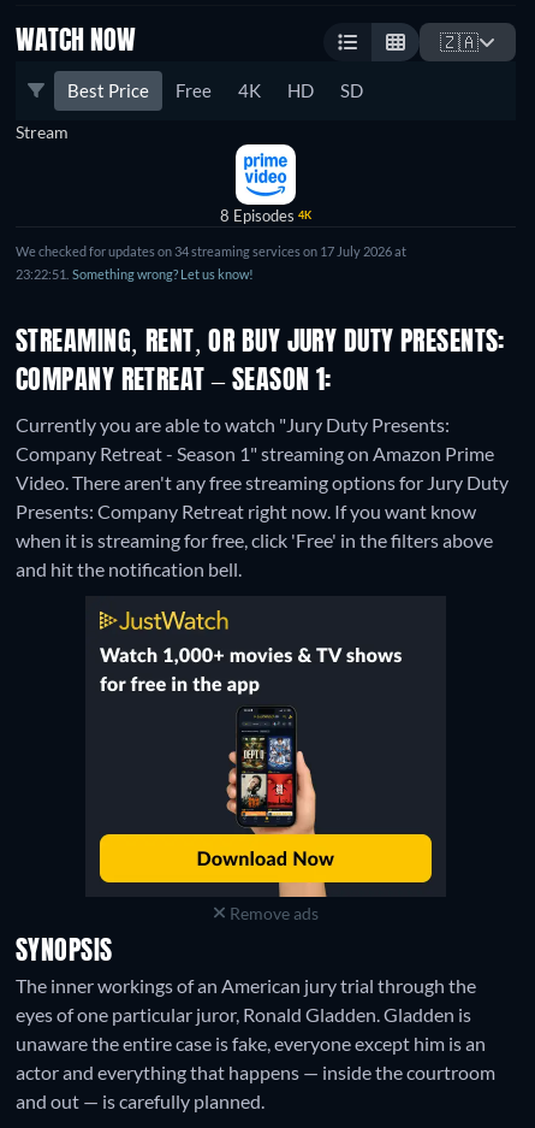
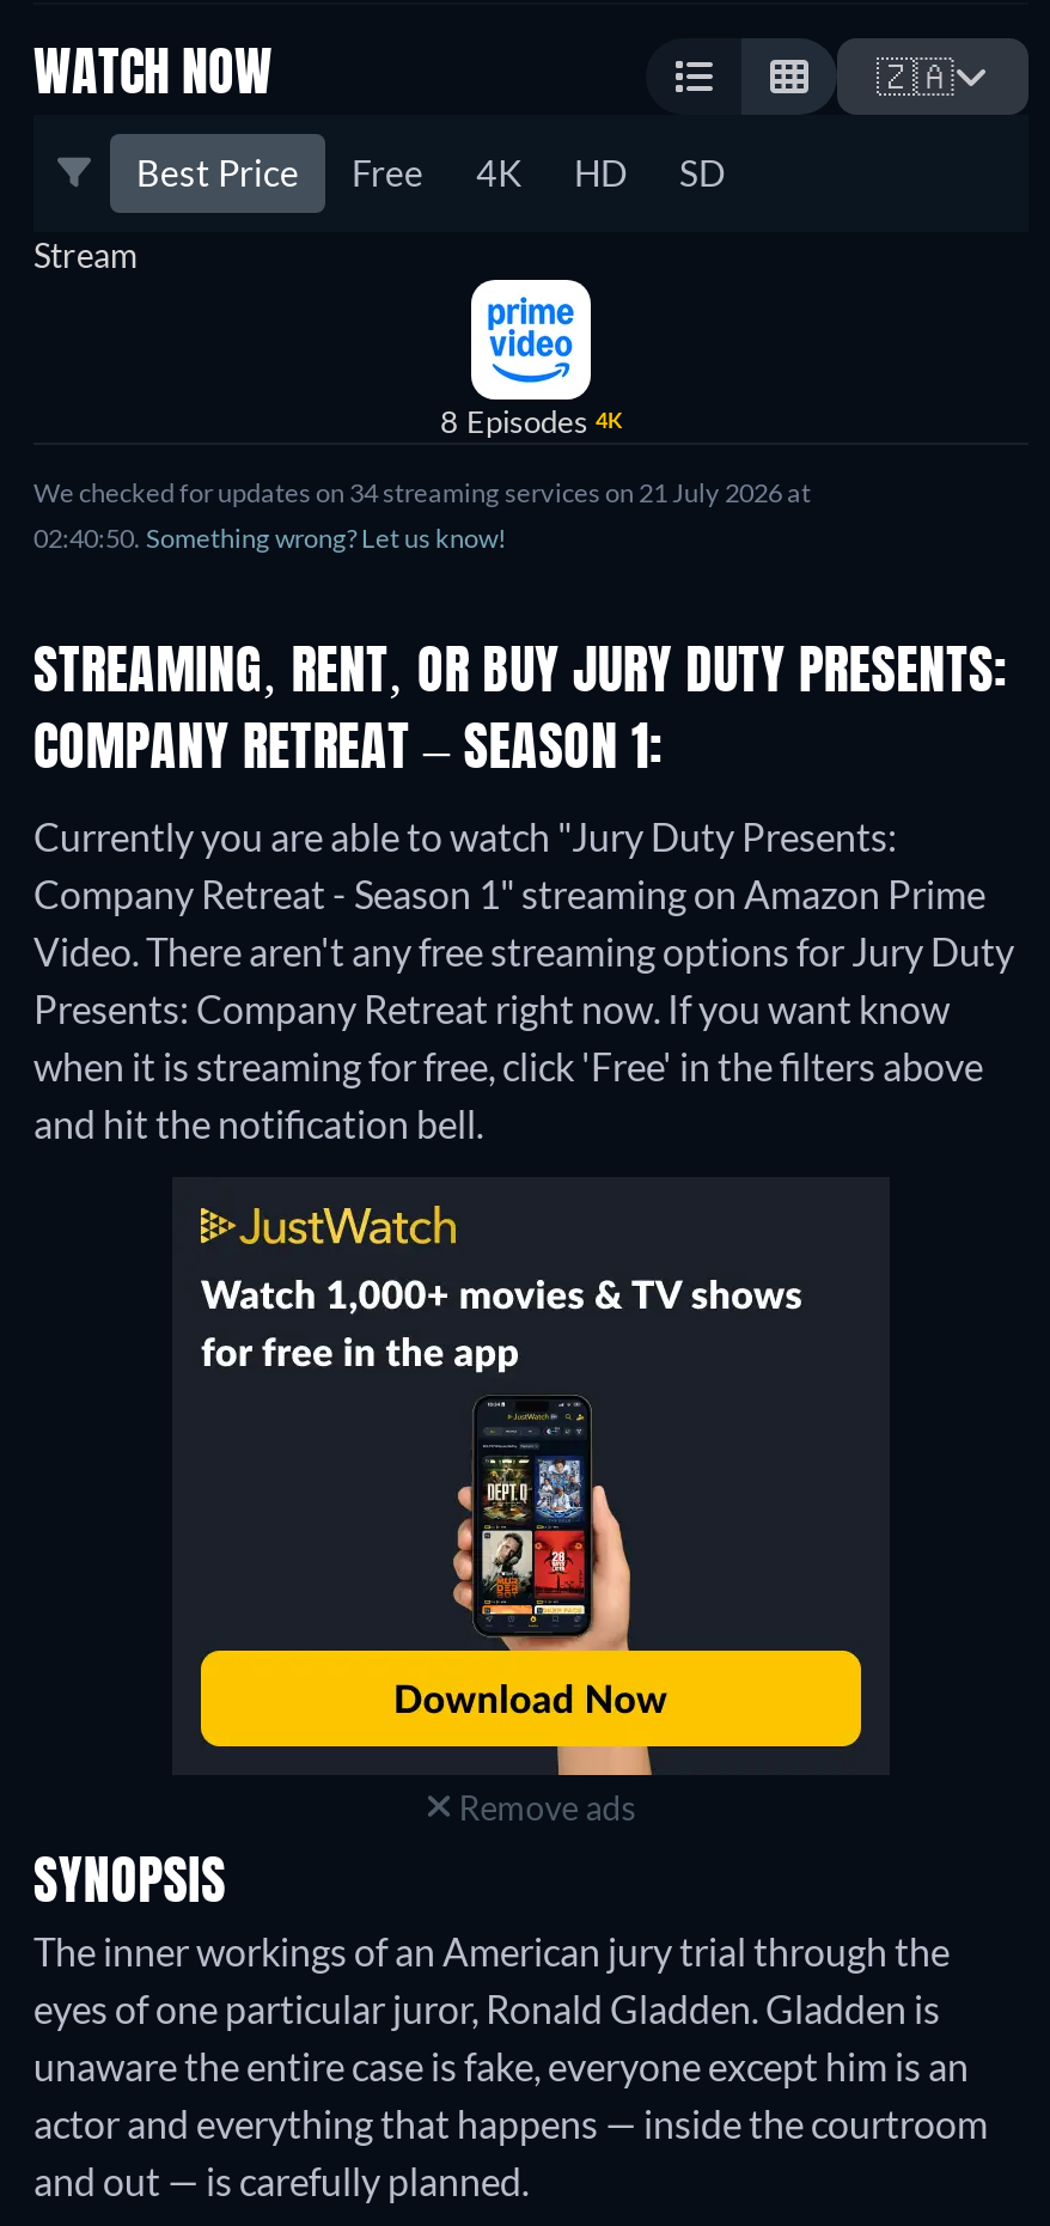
- We checked for updates on 34 streaming services on 17 July 2026 at
+ We checked for updates on 34 streaming services on 21 July 2026 at

- 23:22:51. Something wrong? Let us know!
+ 02:40:50. Something wrong? Let us know!
